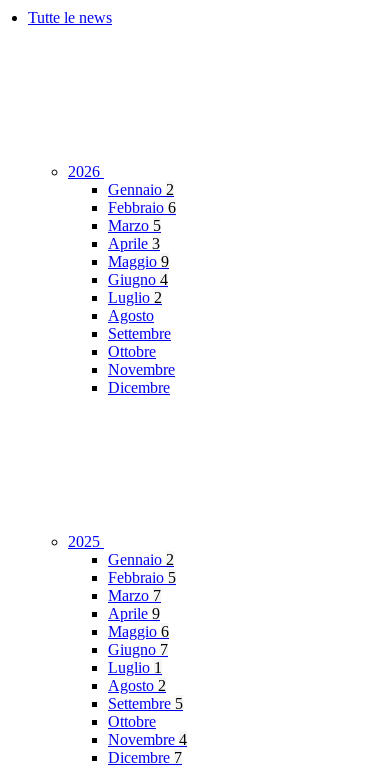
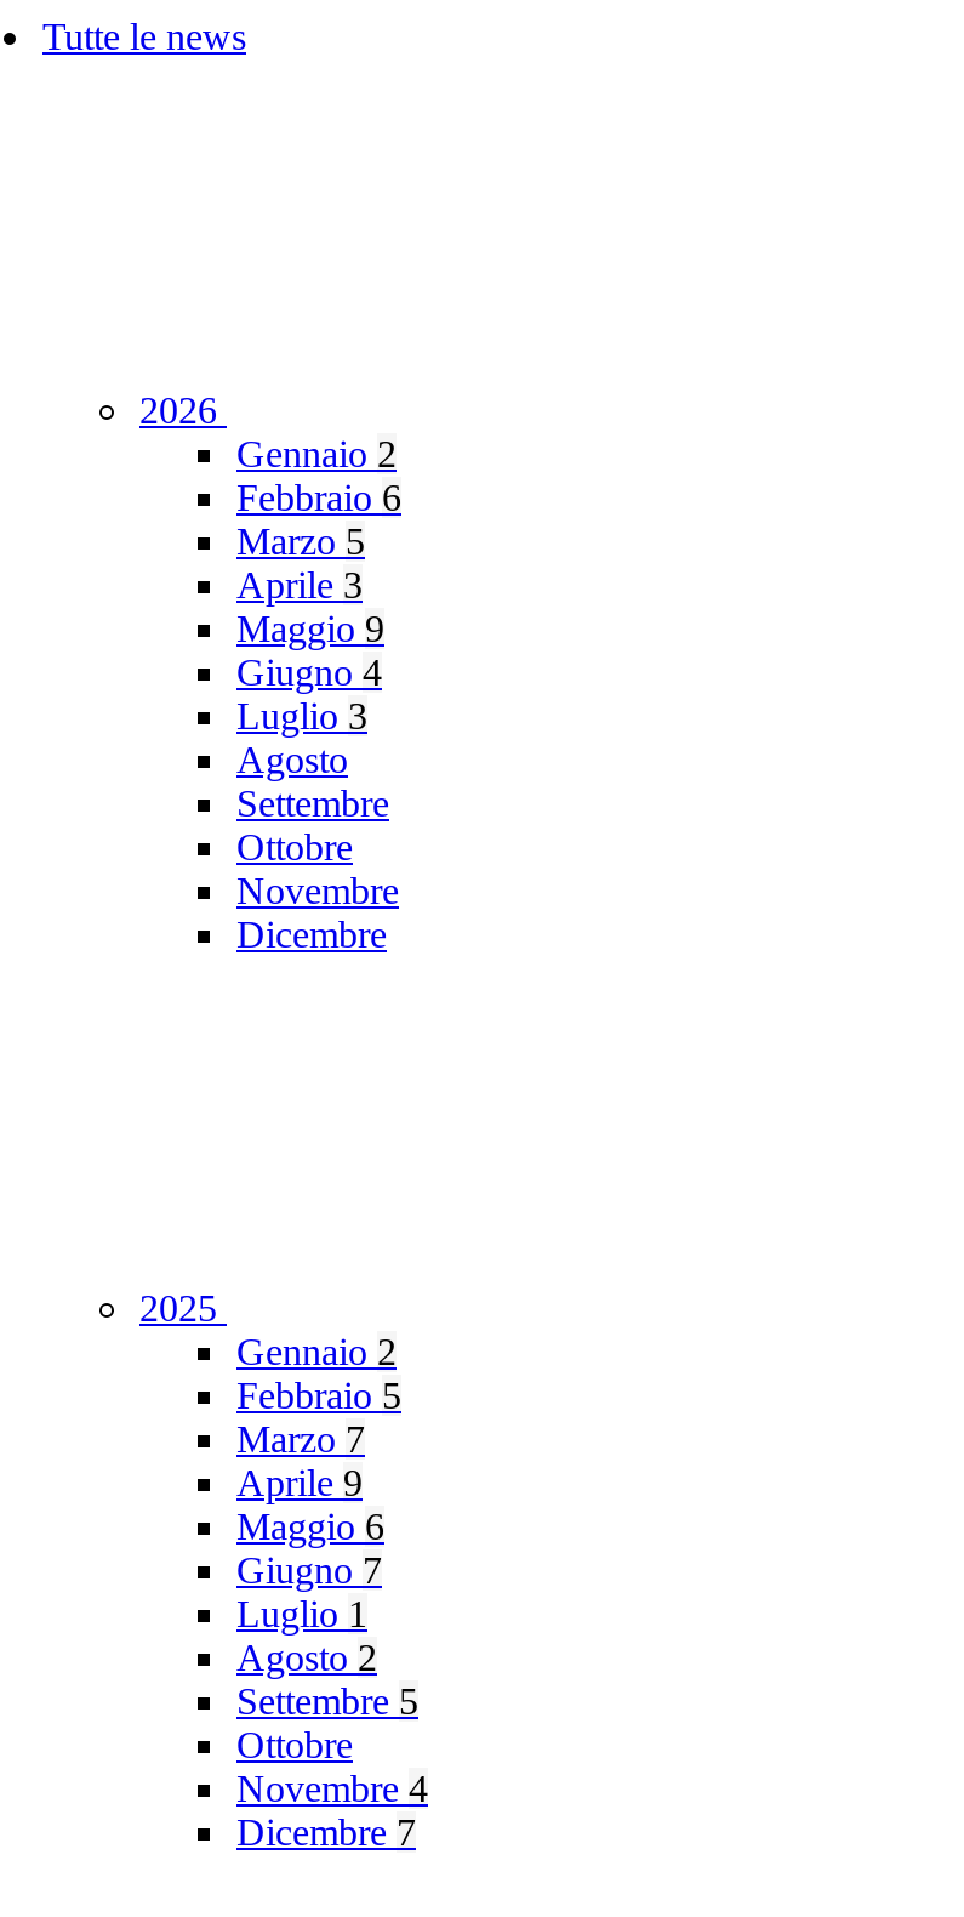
- Luglio 2
+ Luglio 3
